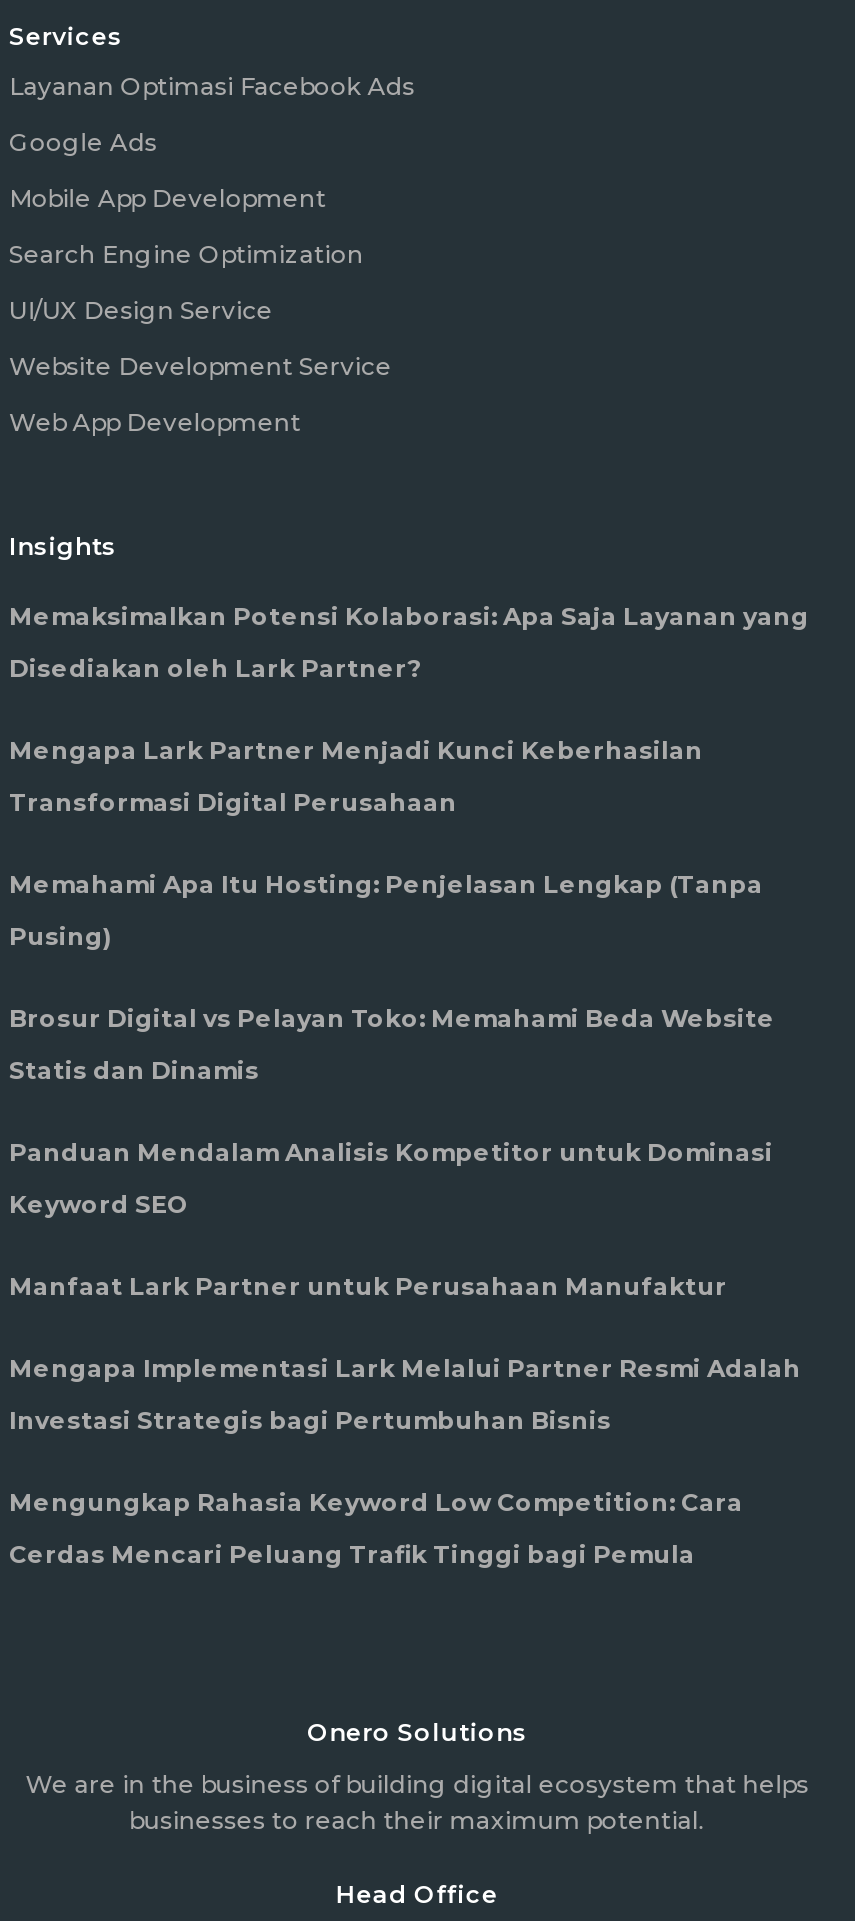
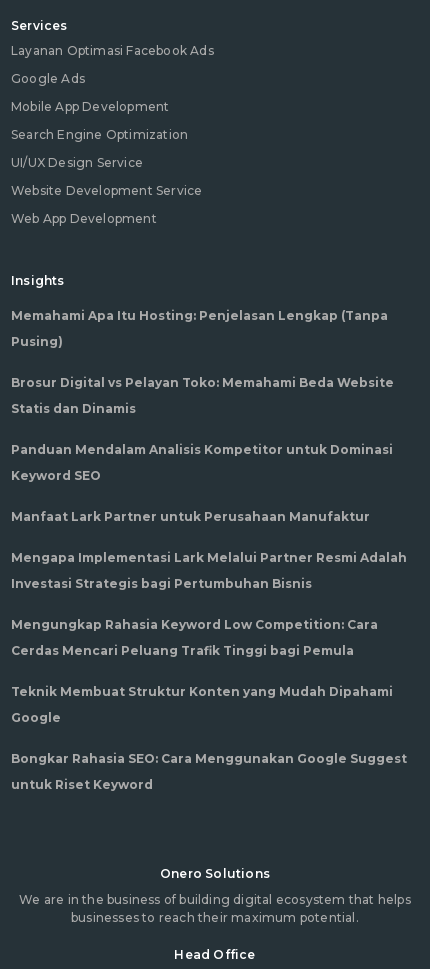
- Memaksimalkan Potensi Kolaborasi: Apa Saja Layanan yang
- Disediakan oleh Lark Partner?
- Mengapa Lark Partner Menjadi Kunci Keberhasilan
- Transformasi Digital Perusahaan

moved up: Memahami Apa Itu Hosting: Penjelasan Lengkap (Tanpa | Pusing) | Brosur Digital vs Pelayan Toko: Memahami Beda Website | ... | Mengungkap Rahasia Keyword Low Competition: Cara | Cerdas Mencari Peluang Trafik Tinggi bagi Pemula

+ Teknik Membuat Struktur Konten yang Mudah Dipahami
+ Google
+ Bongkar Rahasia SEO: Cara Menggunakan Google Suggest
+ untuk Riset Keyword
